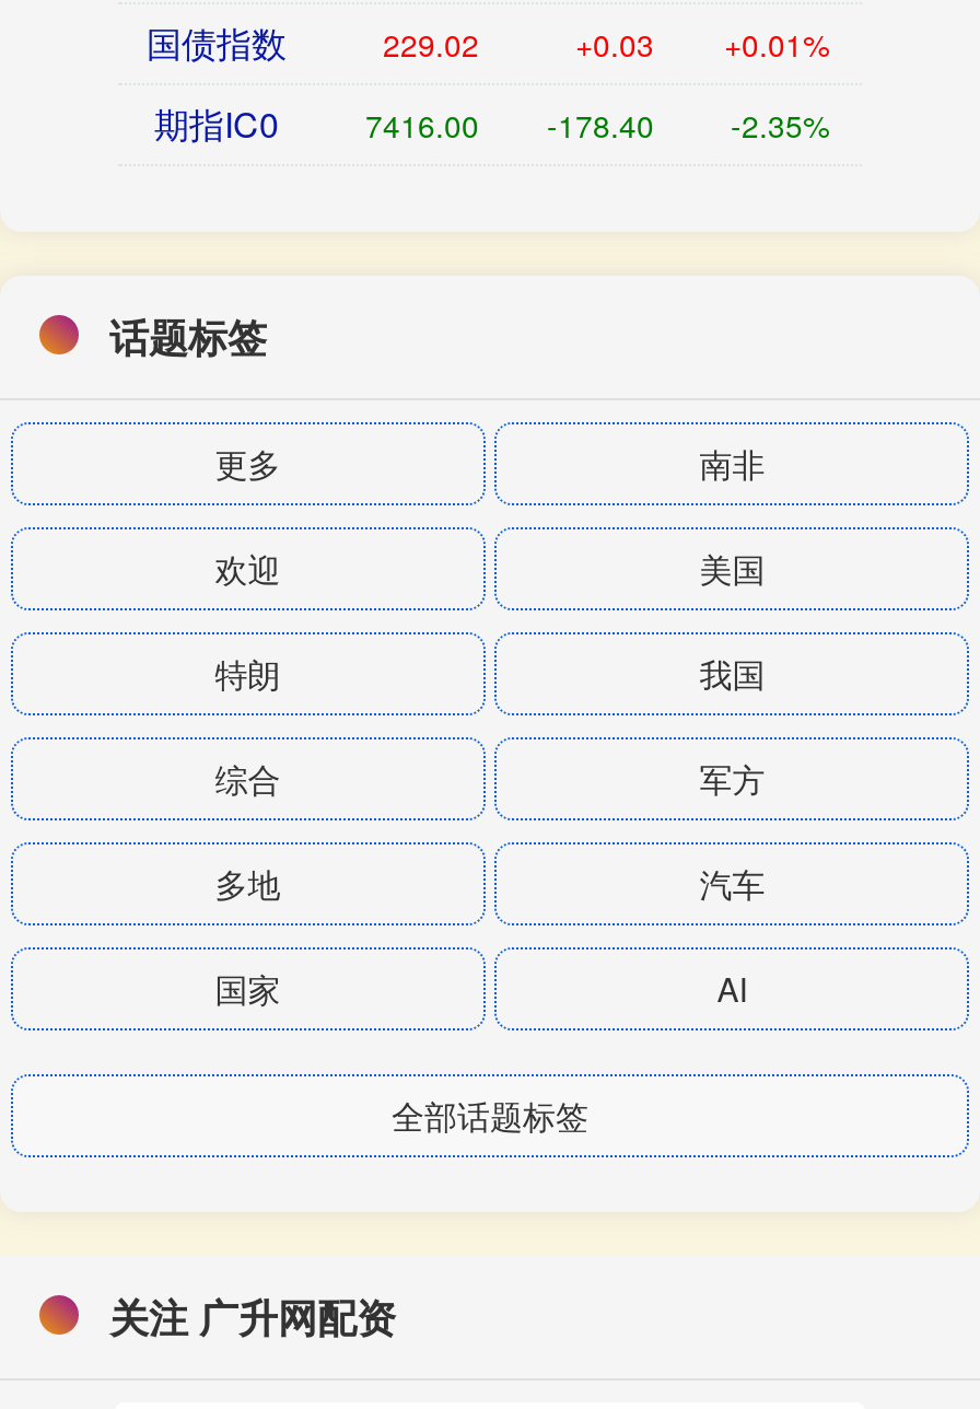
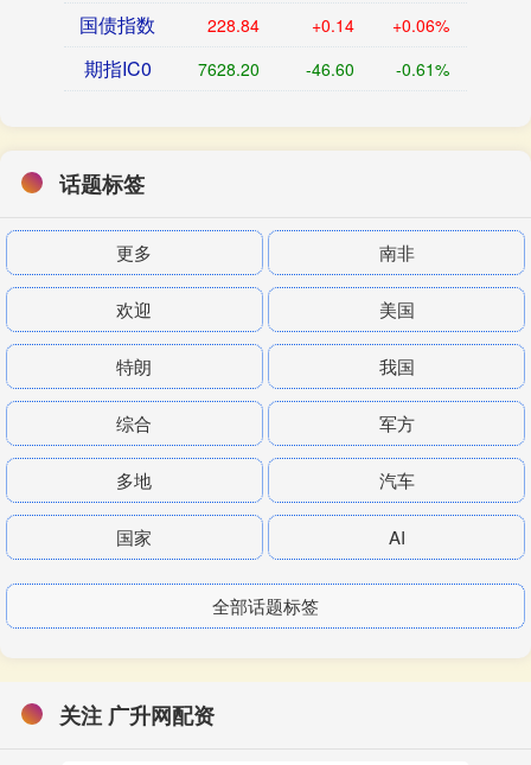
- 229.02
+ 228.84

- +0.03
+ +0.14

- +0.01%
+ +0.06%

- 7416.00
+ 7628.20

- -178.40
+ -46.60

- -2.35%
+ -0.61%
